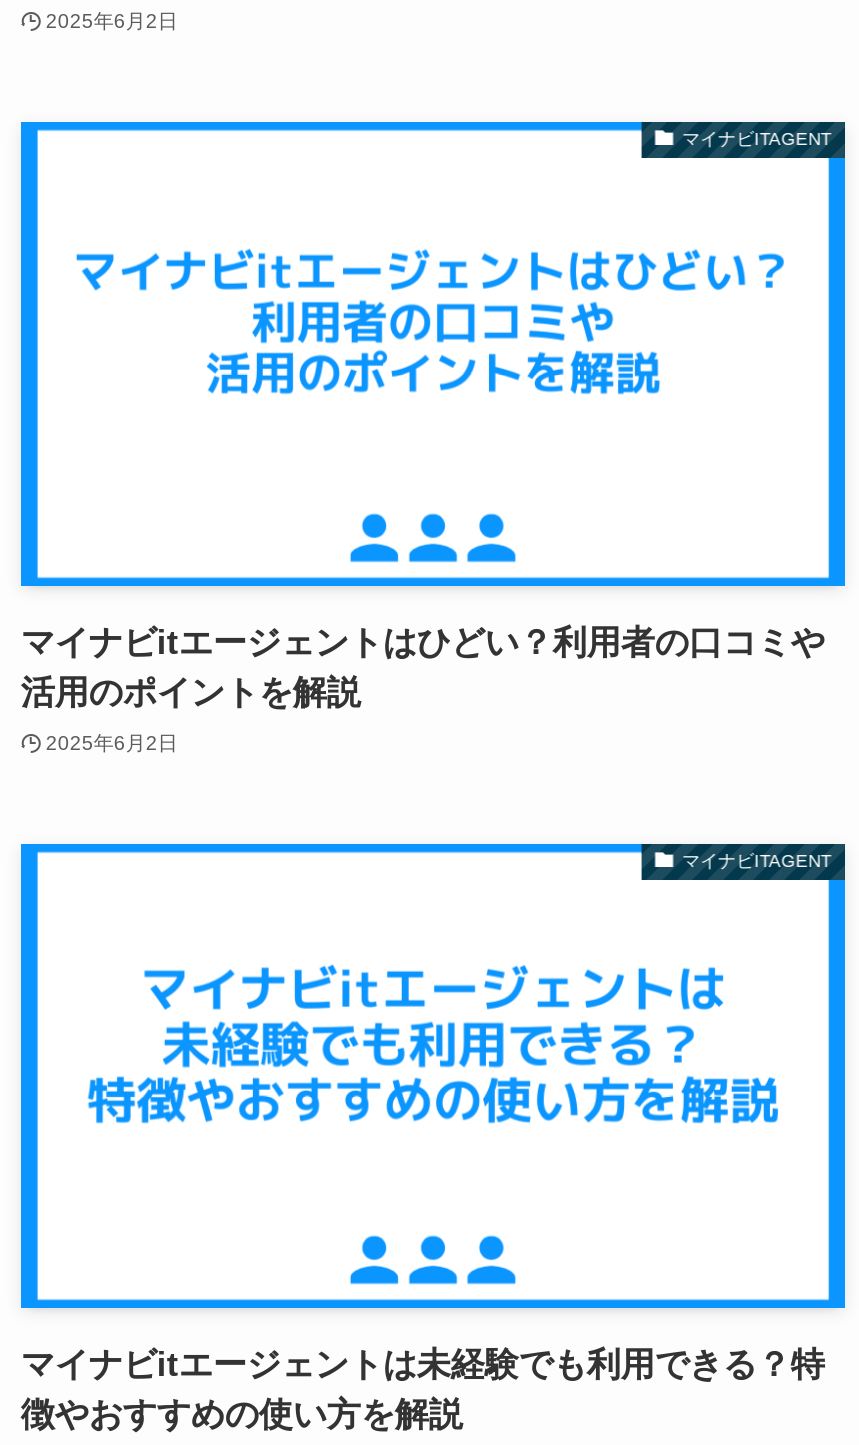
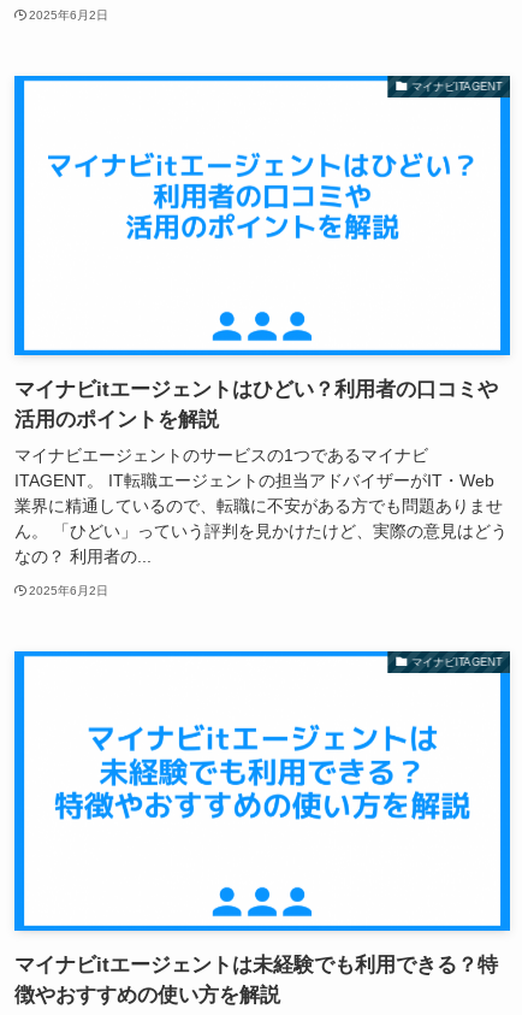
+ マイナビエージェントのサービスの1つであるマイナビ
+ ITAGENT。 IT転職エージェントの担当アドバイザーがIT・Web
+ 業界に精通しているので、転職に不安がある方でも問題ありませ
+ ん。 「ひどい」っていう評判を見かけたけど、実際の意見はどう
+ なの？ 利用者の...
